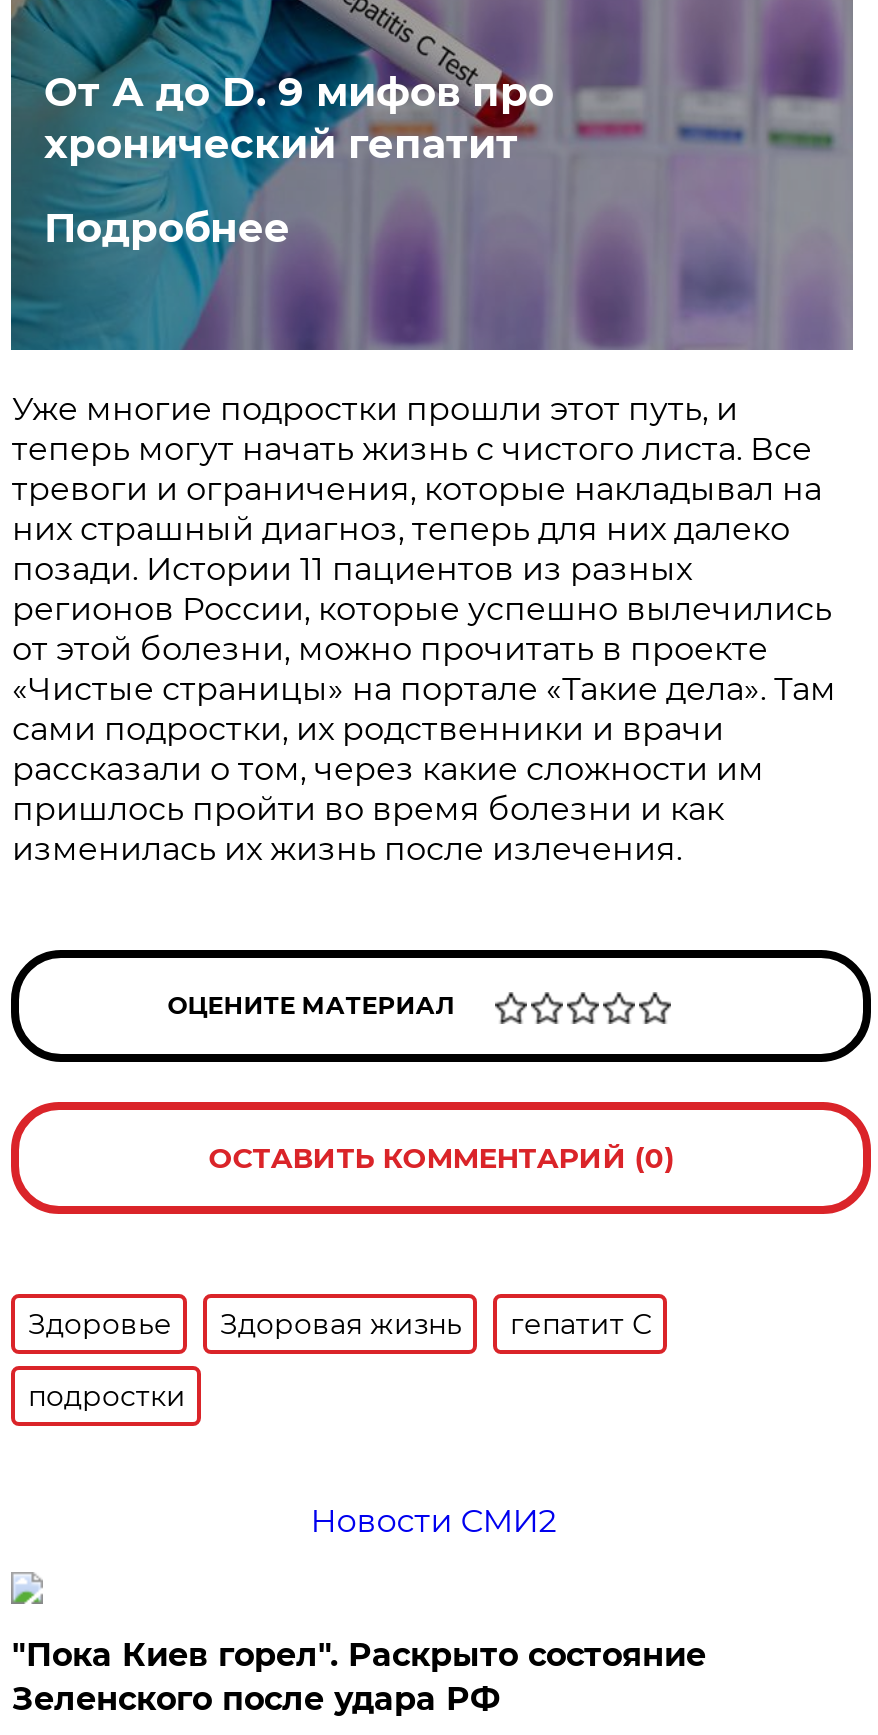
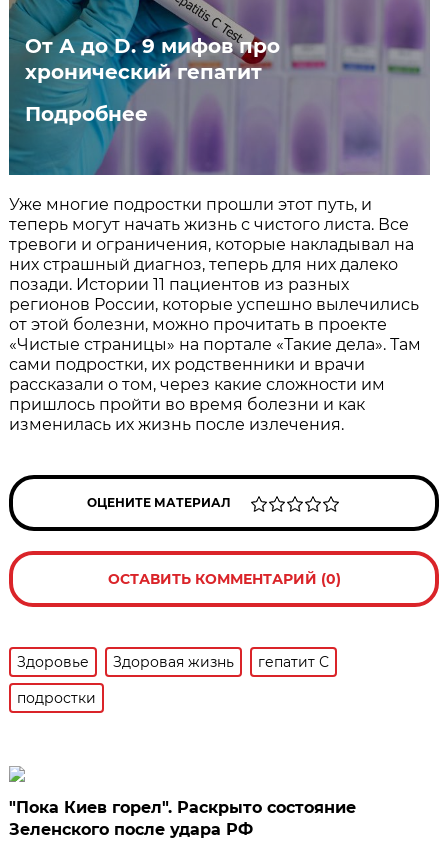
- Новости СМИ2
